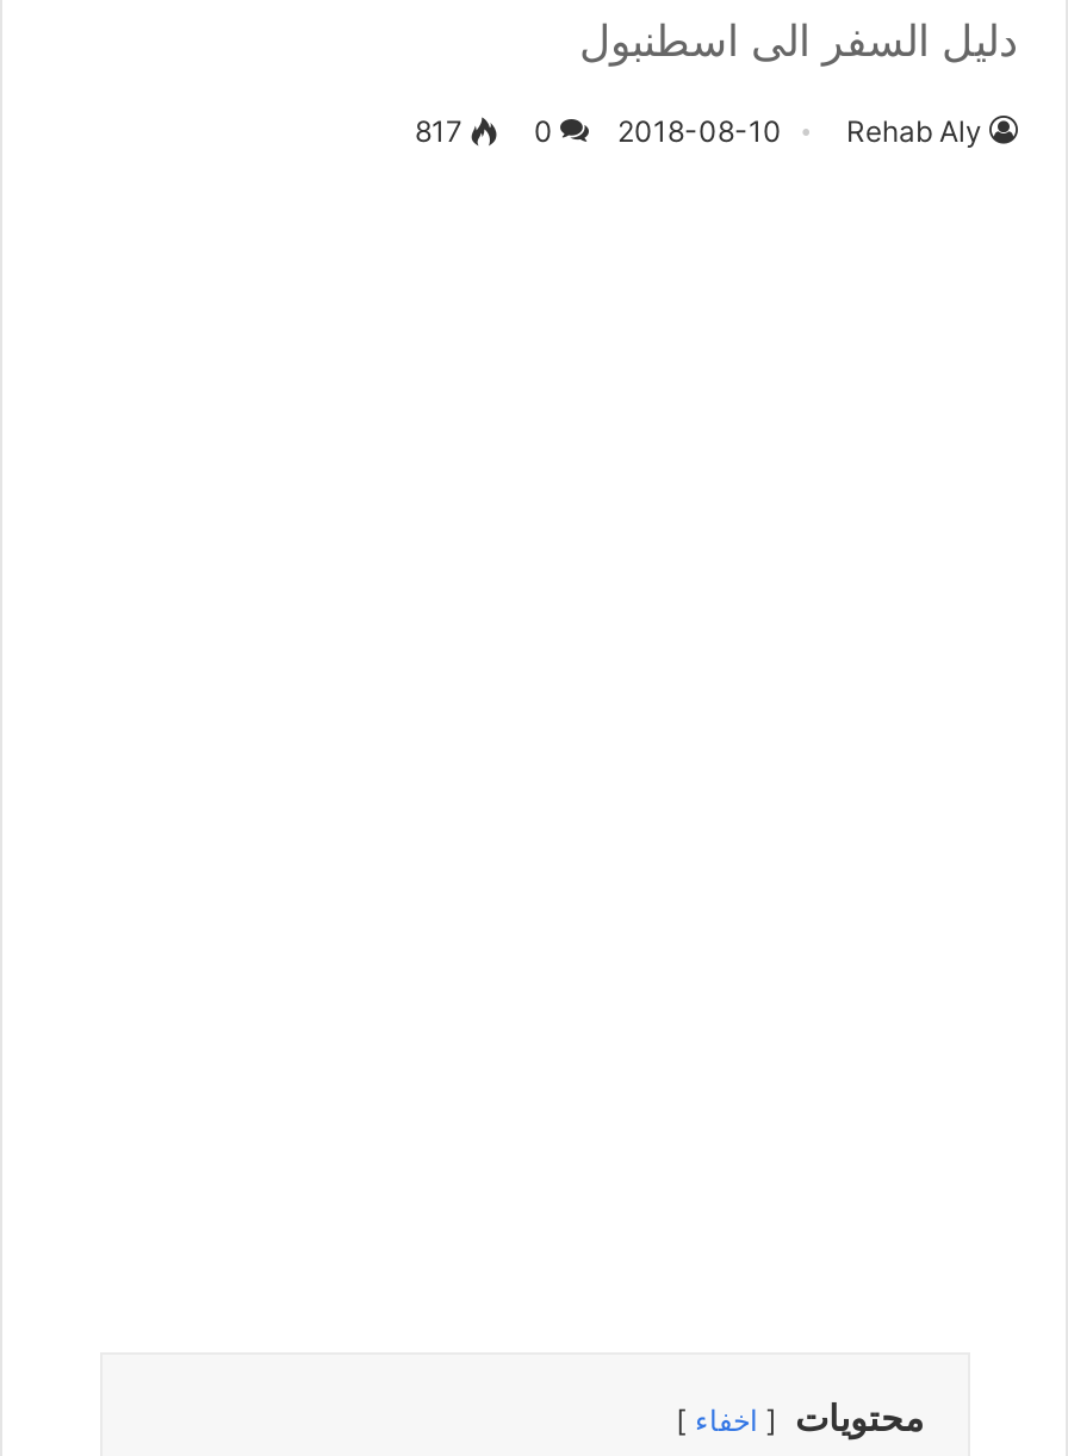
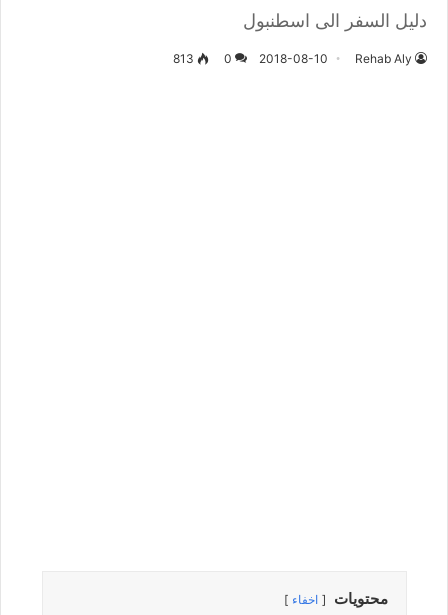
- 817 0 2018-08-10 Rehab Aly
+ 813 0 2018-08-10 Rehab Aly
